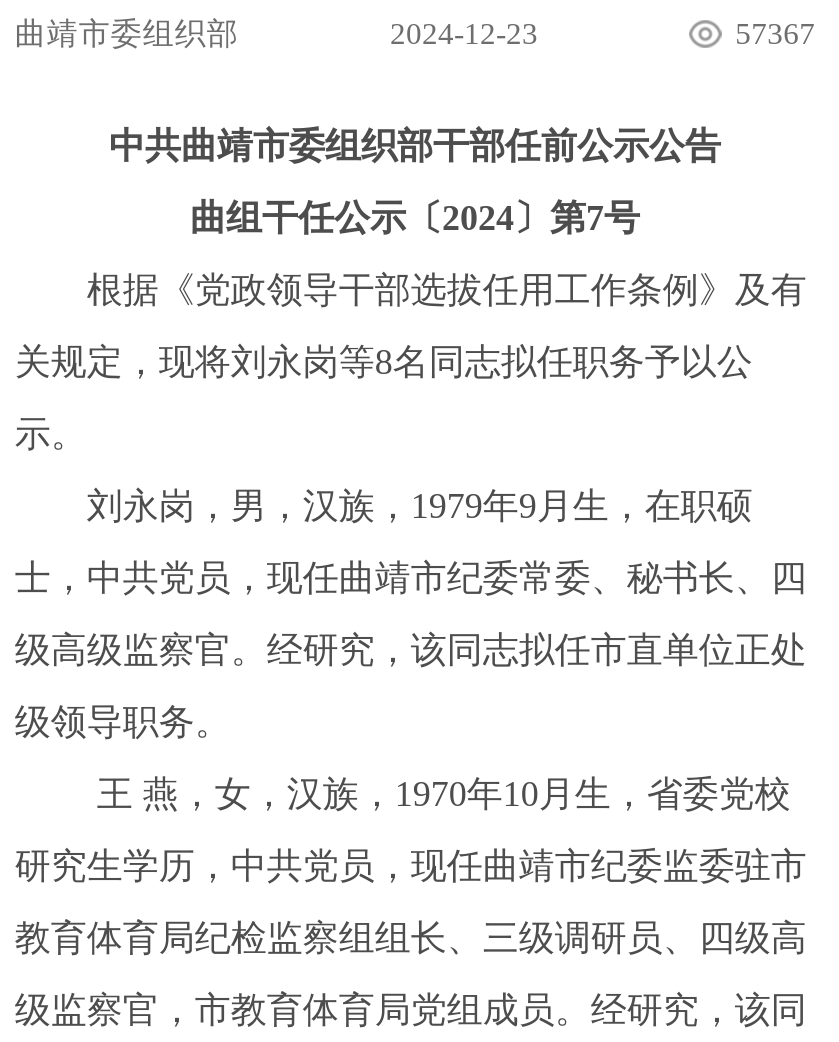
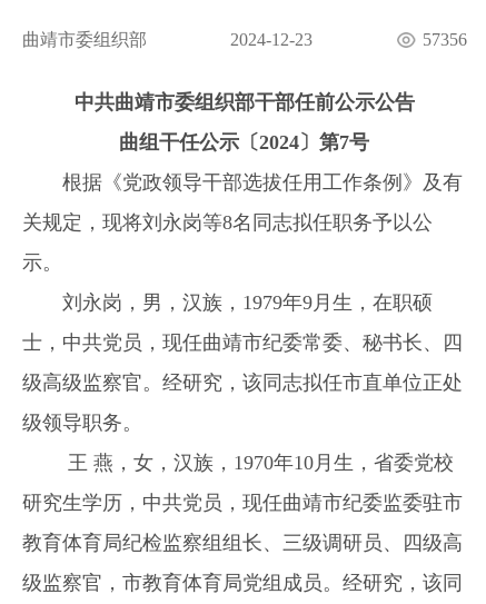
- 57367
+ 57356
